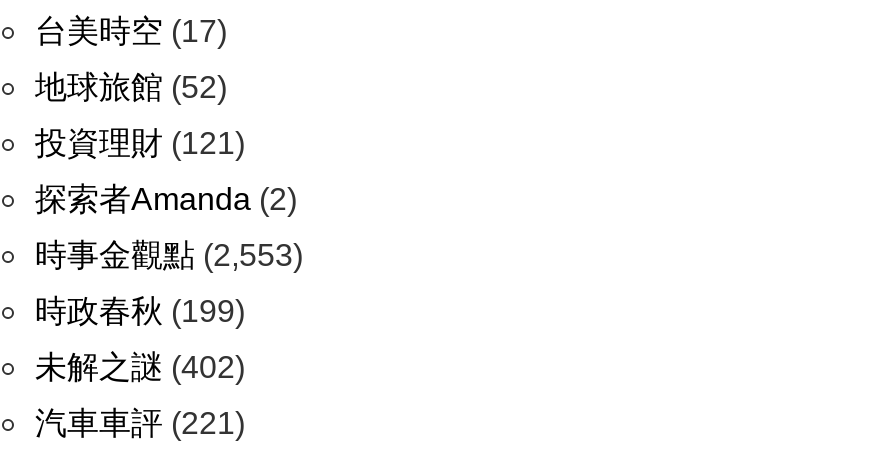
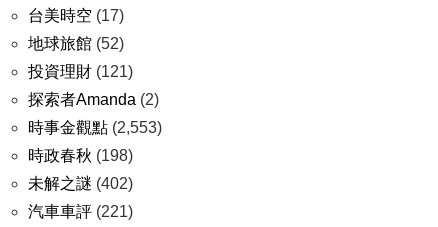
- 時政春秋(199)
+ 時政春秋(198)
